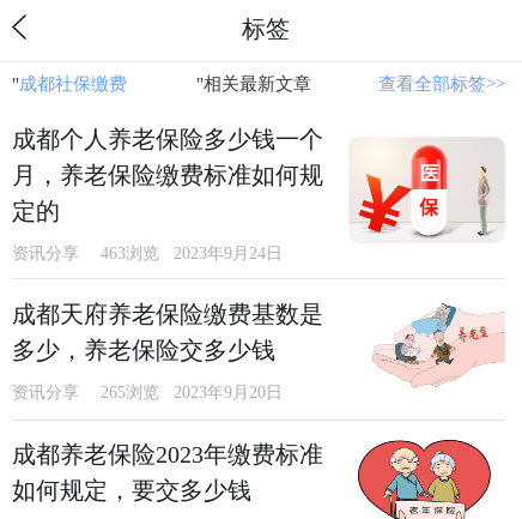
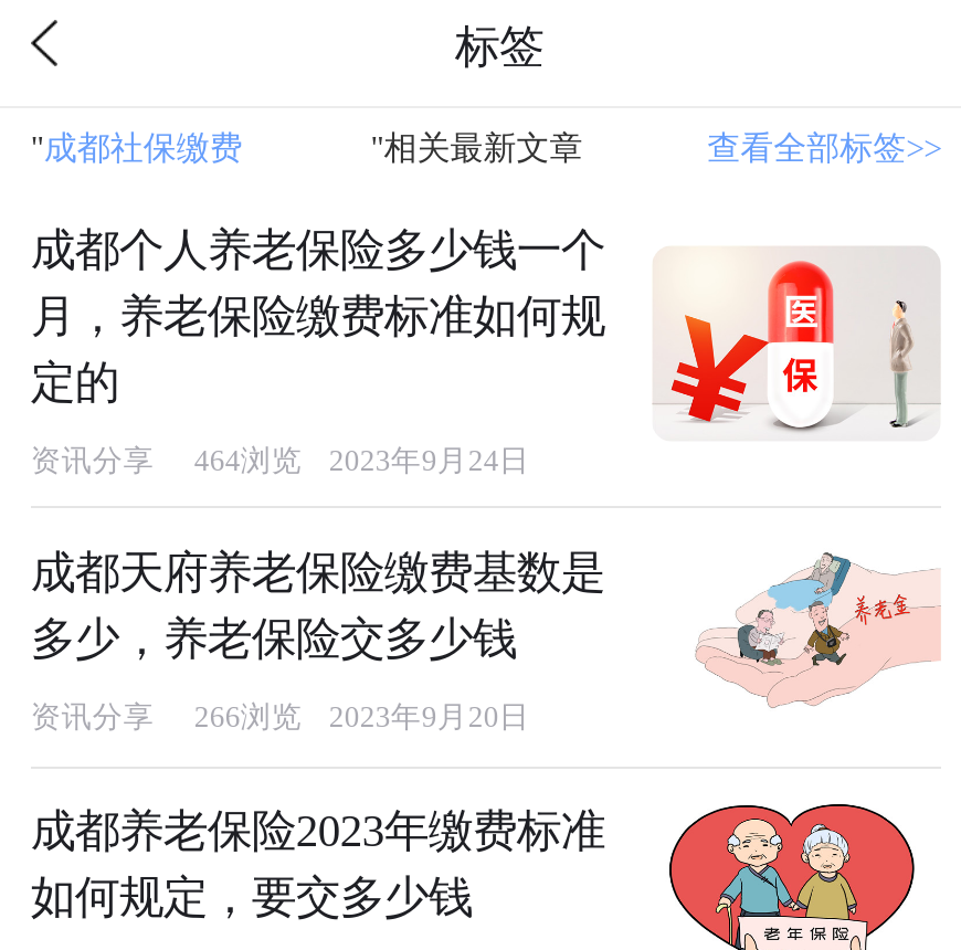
- 资讯分享 463浏览 2023年9月24日
+ 资讯分享 464浏览 2023年9月24日

- 资讯分享 265浏览 2023年9月20日
+ 资讯分享 266浏览 2023年9月20日
